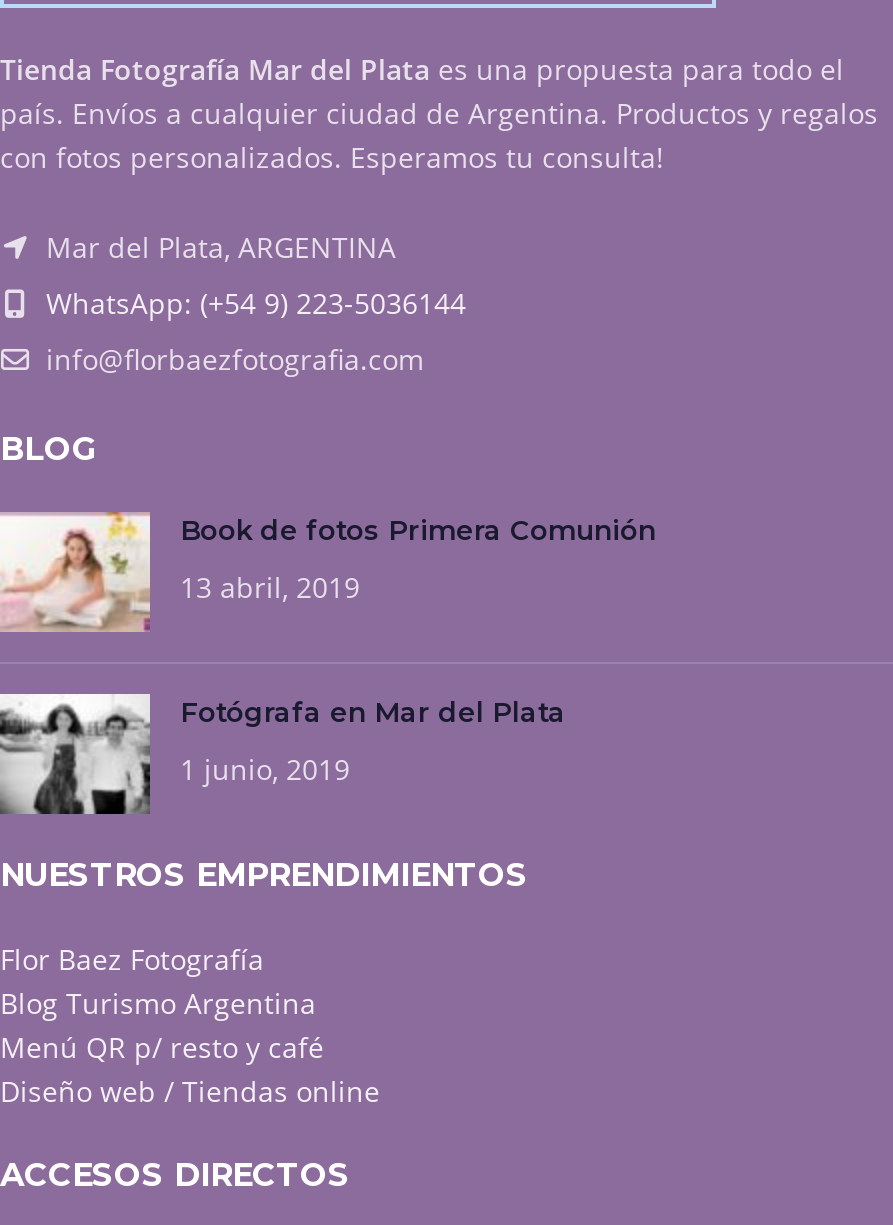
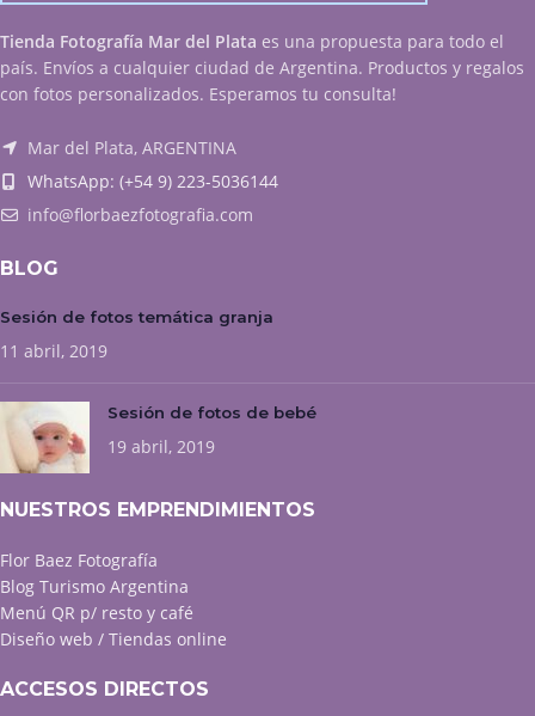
- Book de fotos Primera Comunión
+ Sesión de fotos temática granja

- 13 abril, 2019
+ 11 abril, 2019

- [image]
- Fotógrafa en Mar del Plata
+ [image]
+ Sesión de fotos de bebé

- 1 junio, 2019
+ 19 abril, 2019
